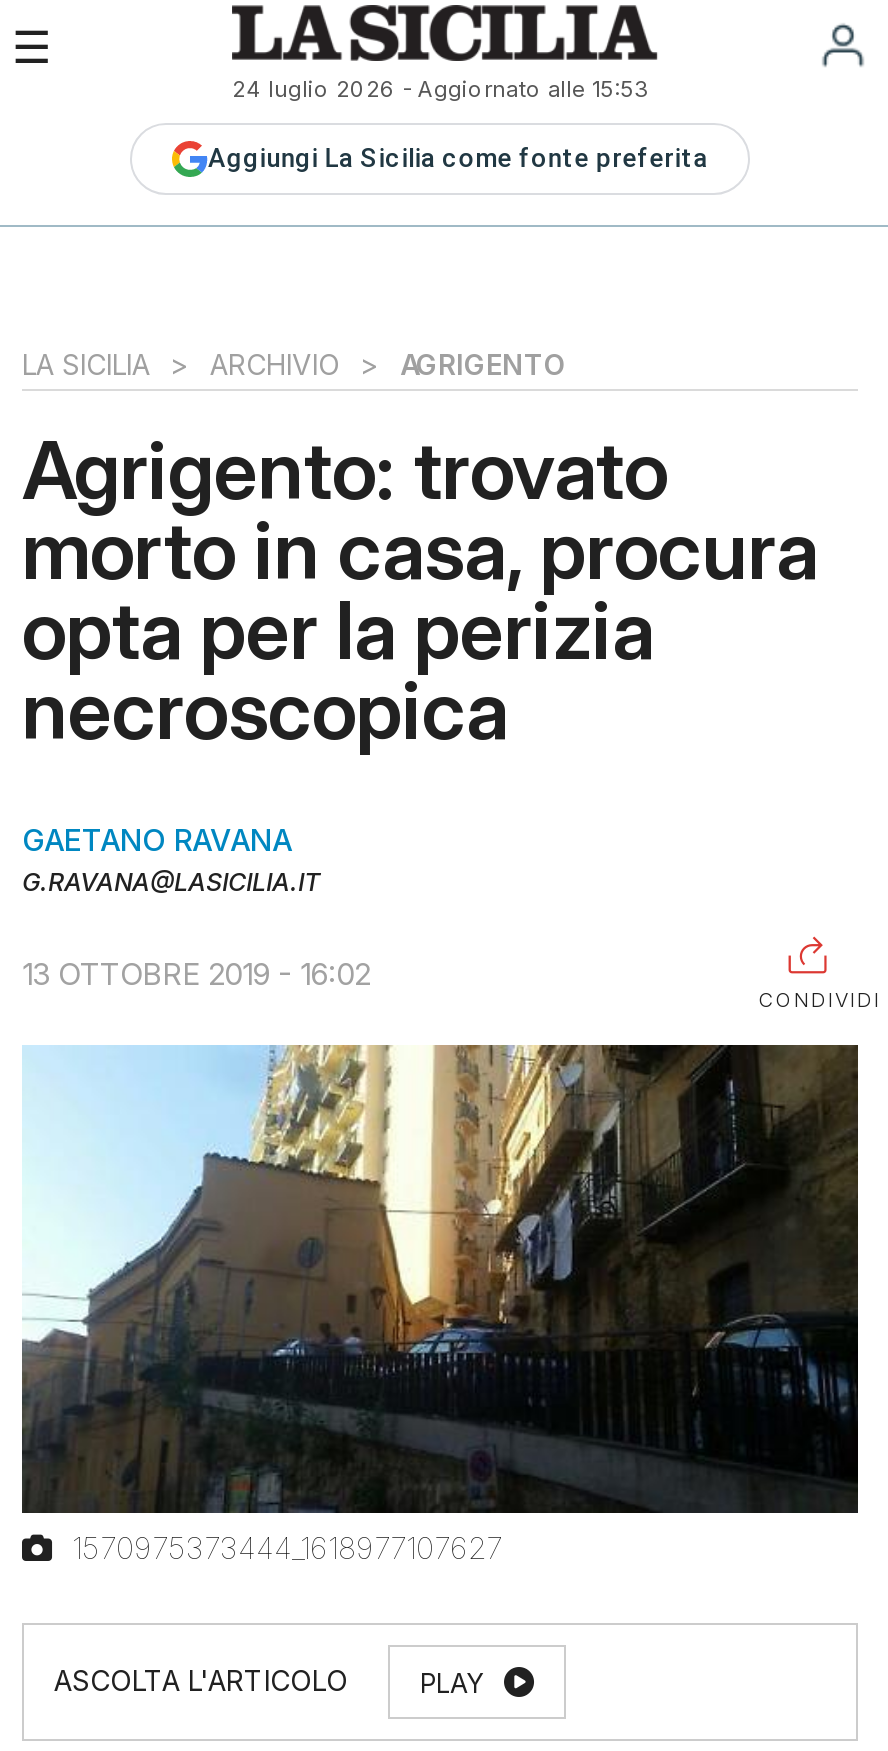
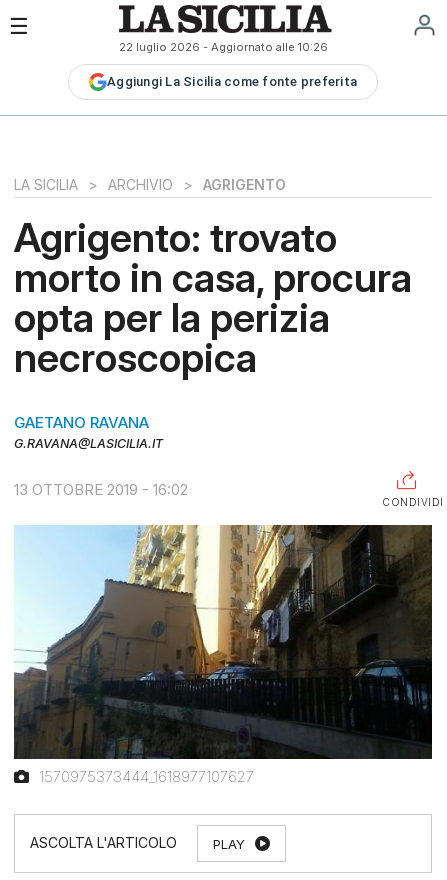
- 24 luglio 2026 - Aggiornato alle 15:53
+ 22 luglio 2026 - Aggiornato alle 10:26
